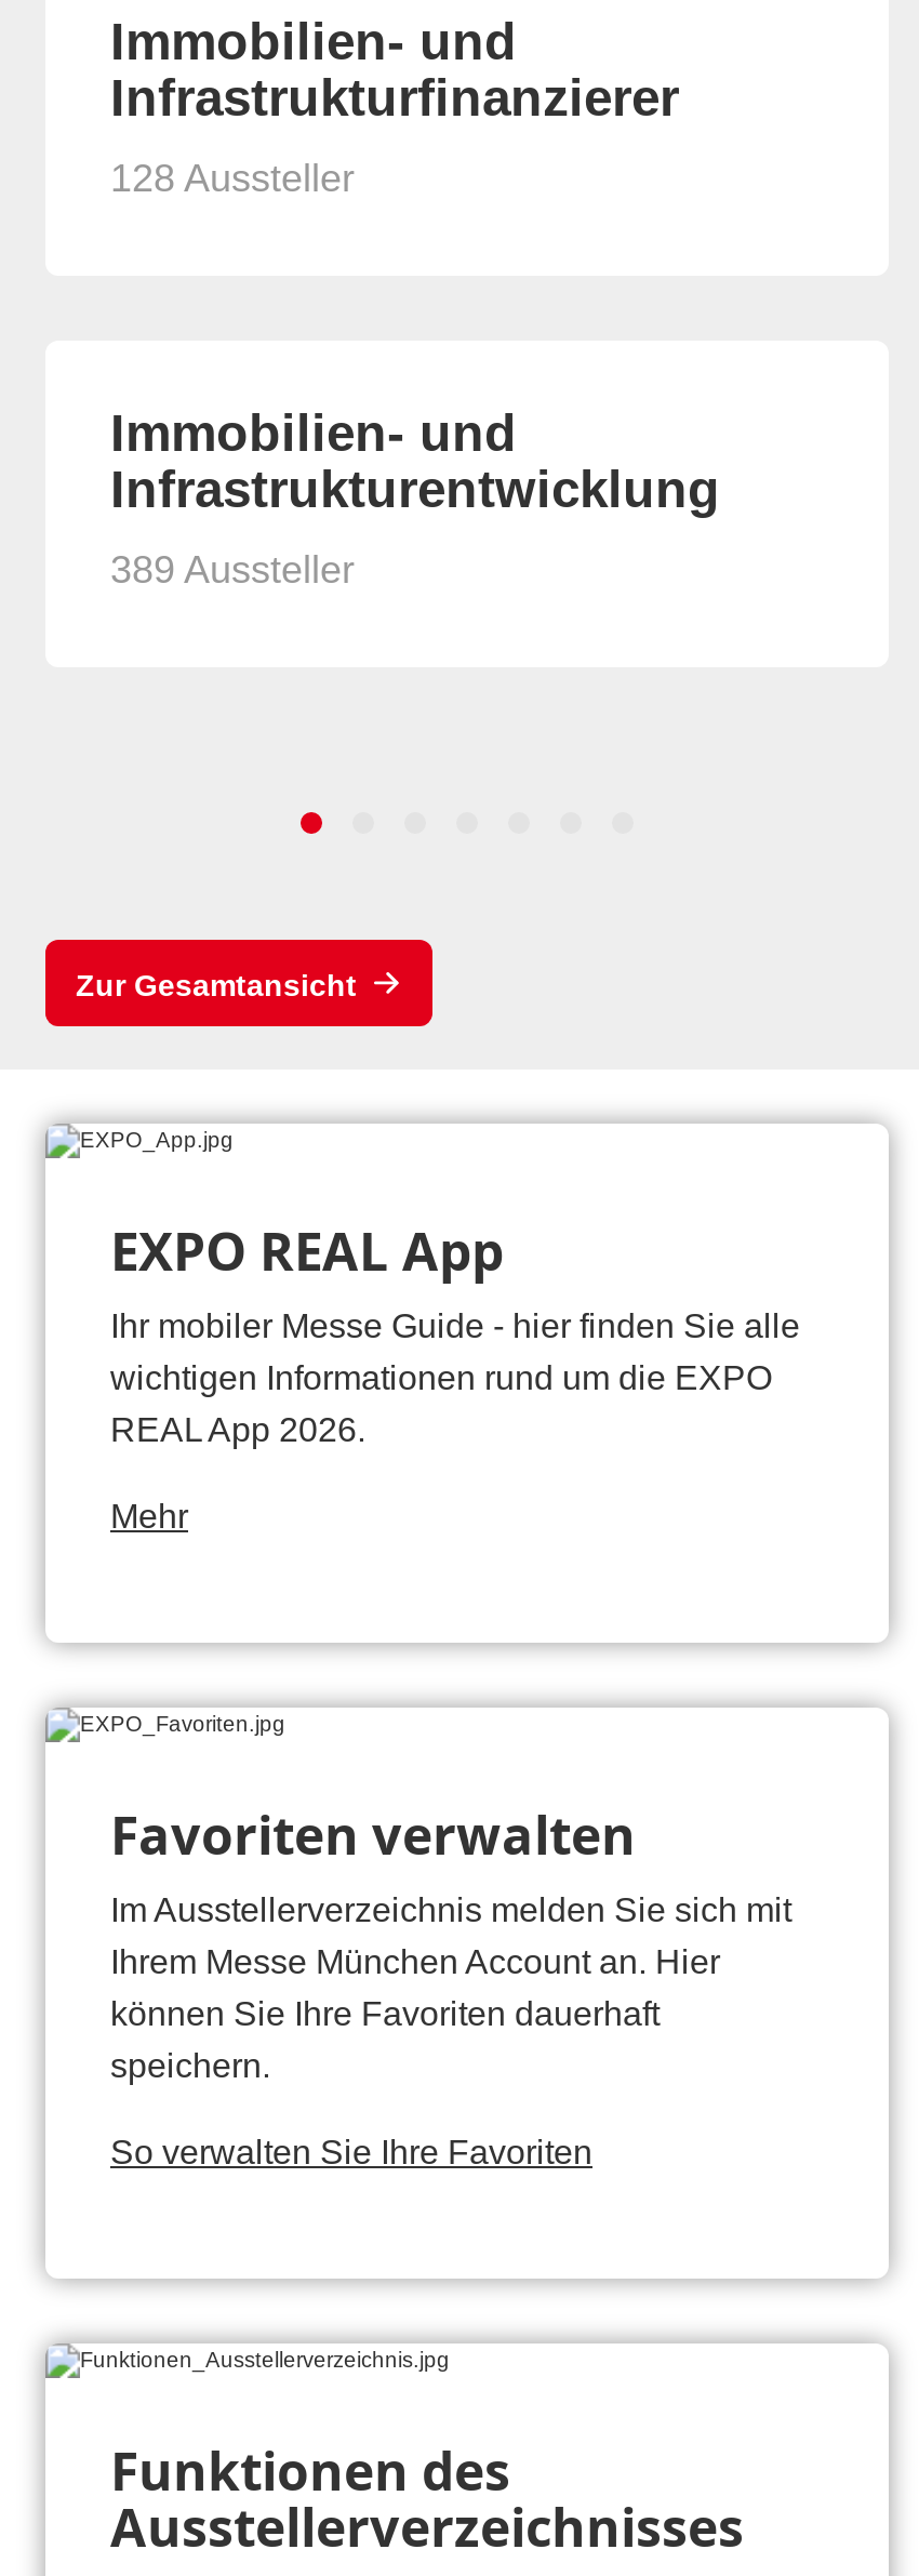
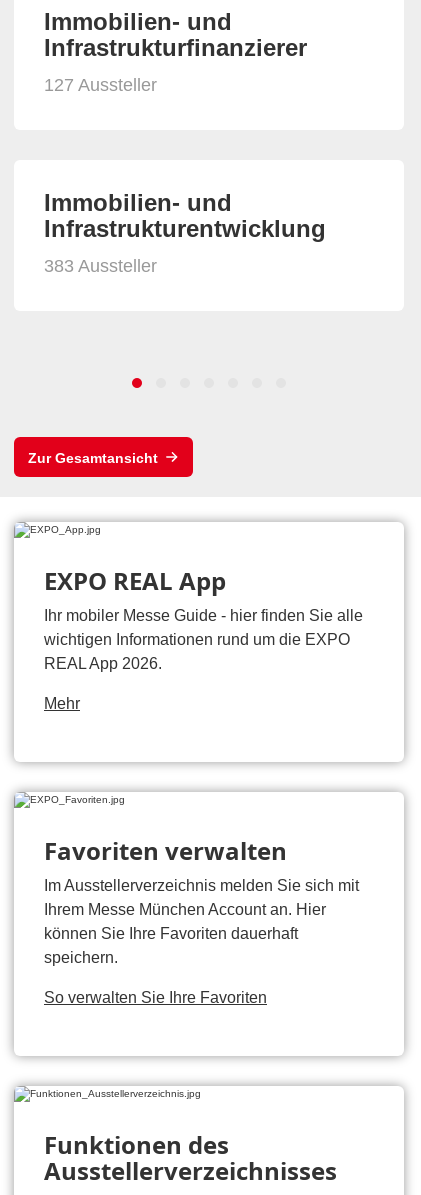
- 128 Aussteller
+ 127 Aussteller

- 389 Aussteller
+ 383 Aussteller
